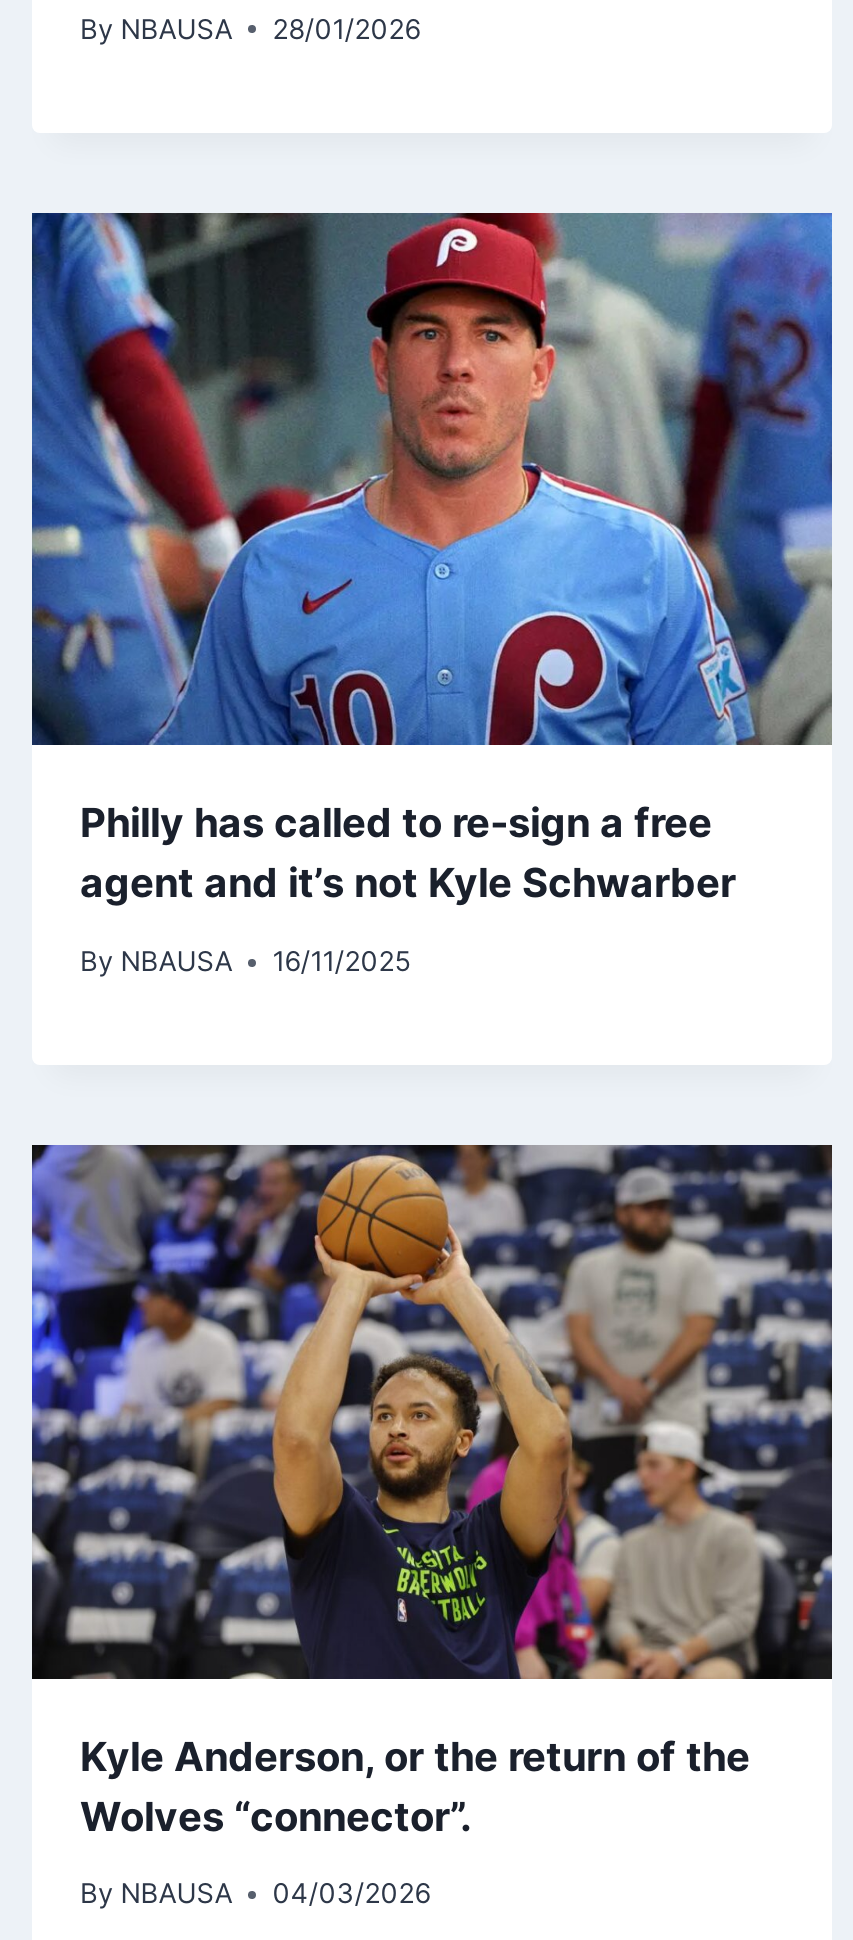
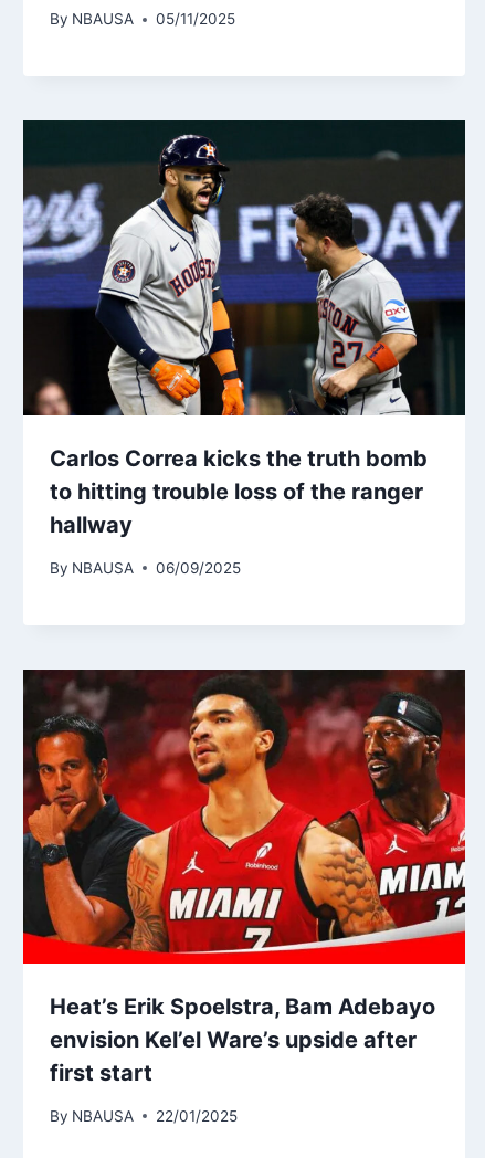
- By NBAUSA 28/01/2026
+ By NBAUSA 05/11/2025

- [image]
- Philly has called to re-sign a free
- agent and it’s not Kyle Schwarber
+ [image]
+ Carlos Correa kicks the truth bomb
+ to hitting trouble loss of the ranger
+ hallway

- By NBAUSA 16/11/2025
+ By NBAUSA 06/09/2025

- [image]
- Kyle Anderson, or the return of the
- Wolves “connector”.
+ [image]
+ Heat’s Erik Spoelstra, Bam Adebayo
+ envision Kel’el Ware’s upside after
+ first start

- By NBAUSA 04/03/2026
+ By NBAUSA 22/01/2025
